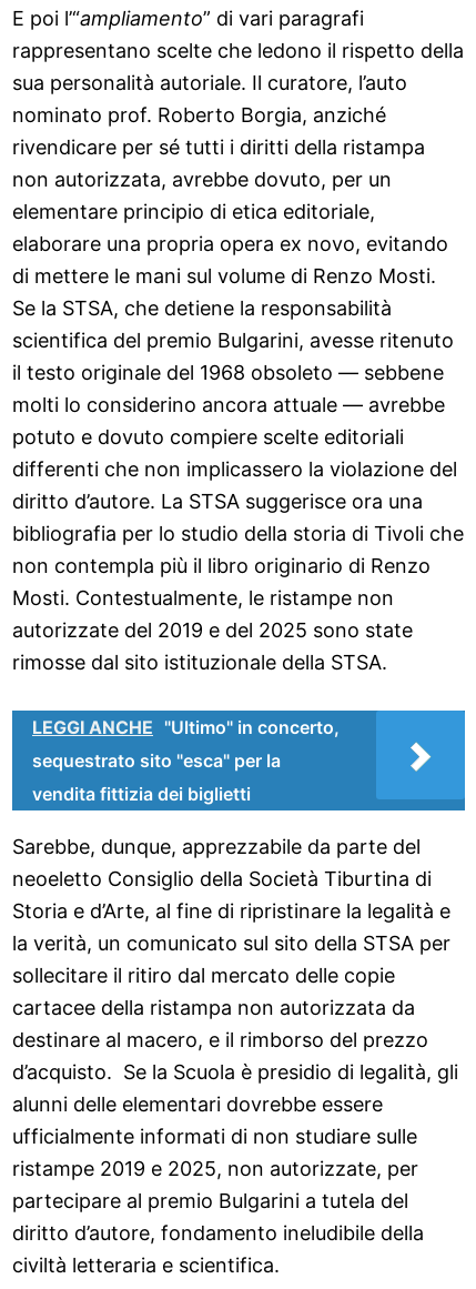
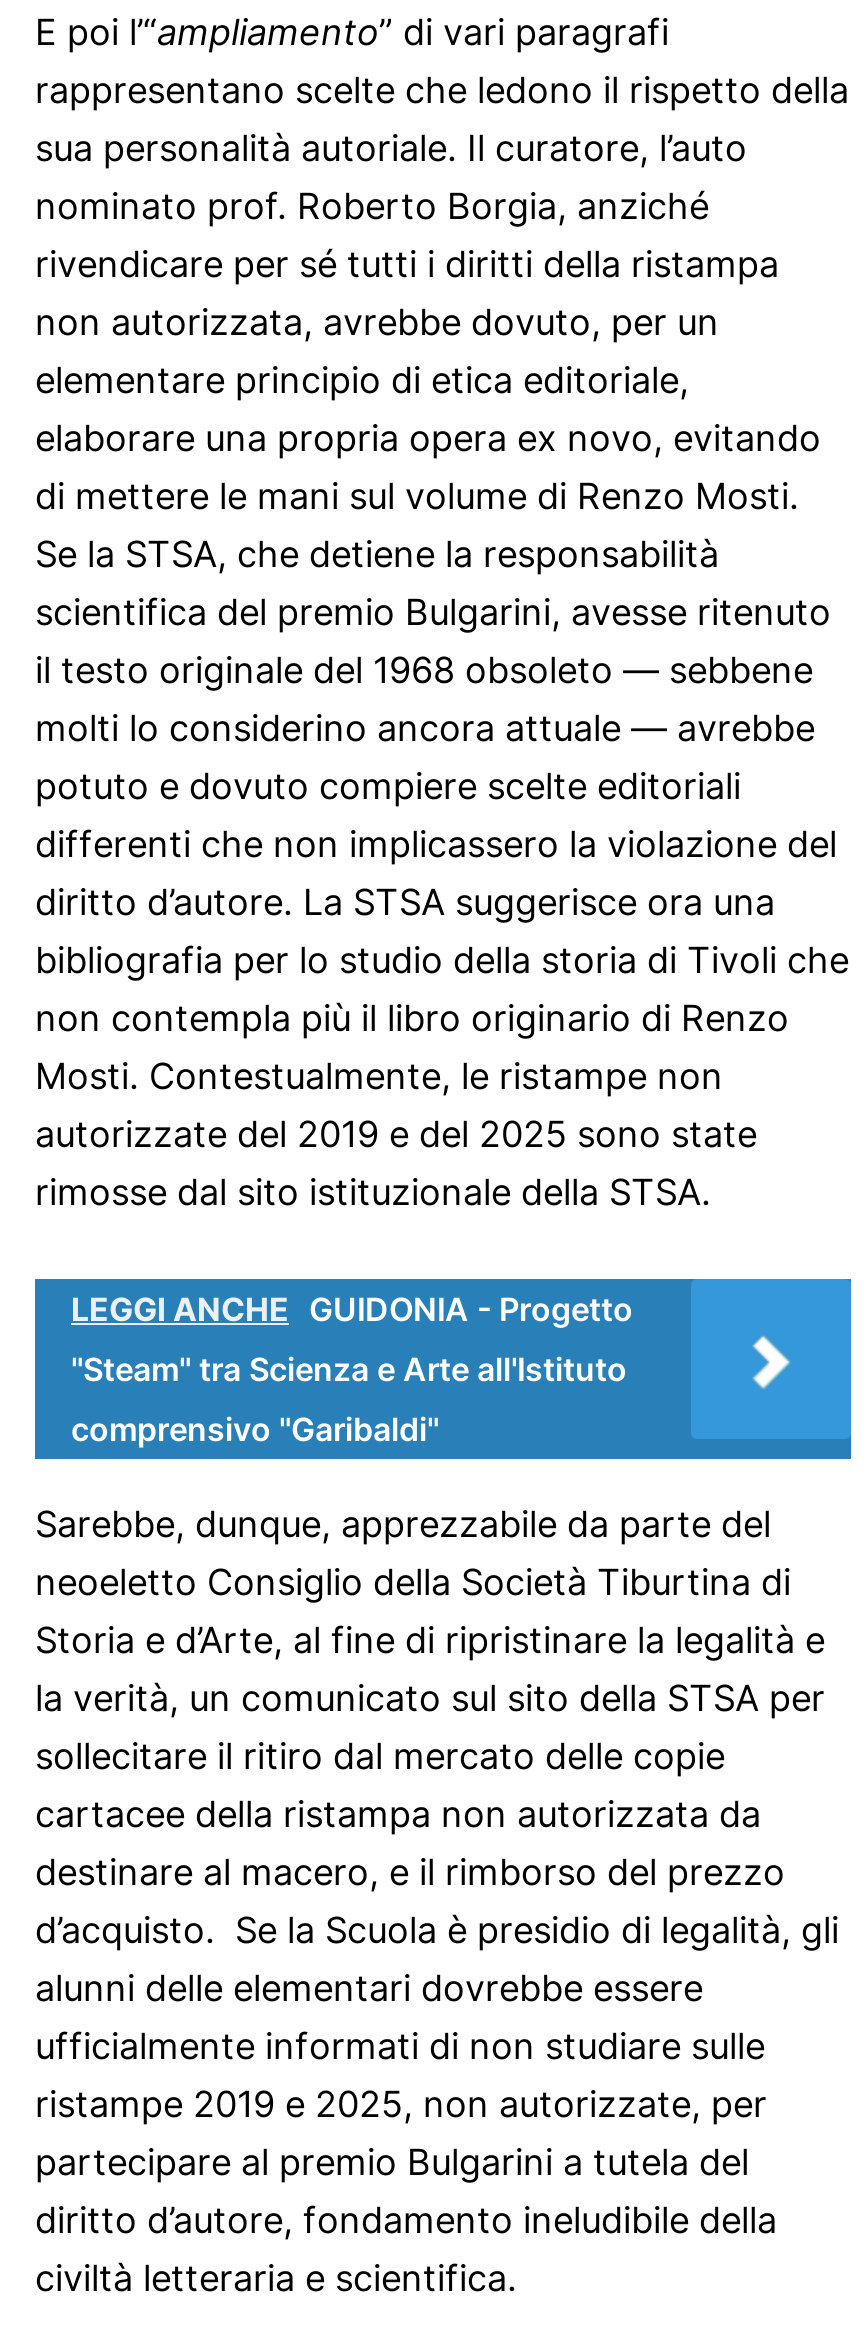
- LEGGI ANCHE "Ultimo" in concerto,
+ LEGGI ANCHE GUIDONIA - Progetto

- sequestrato sito "esca" per la
+ "Steam" tra Scienza e Arte all'Istituto

- vendita fittizia dei biglietti
+ comprensivo "Garibaldi"
